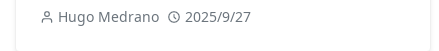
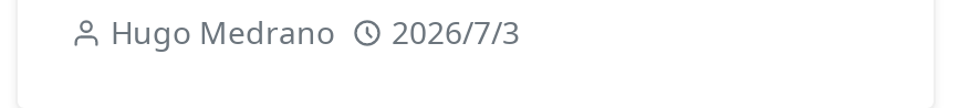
- Hugo Medrano 2025/9/27
+ Hugo Medrano 2026/7/3
